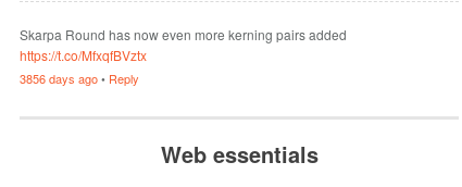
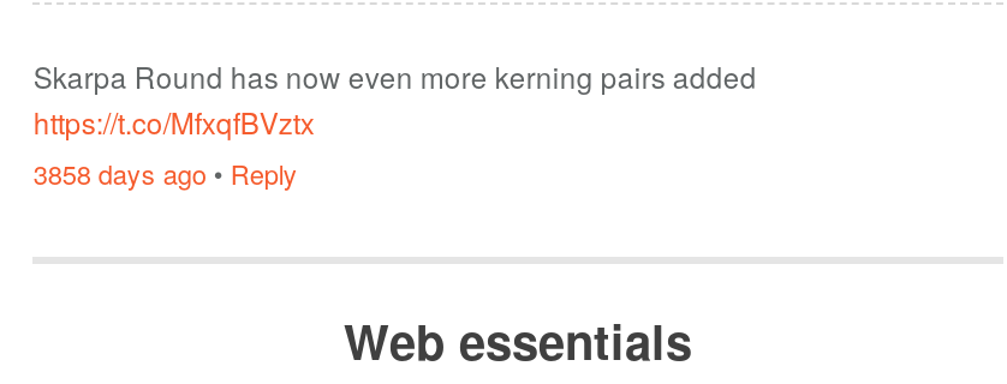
- 3856 days ago • Reply
+ 3858 days ago • Reply
